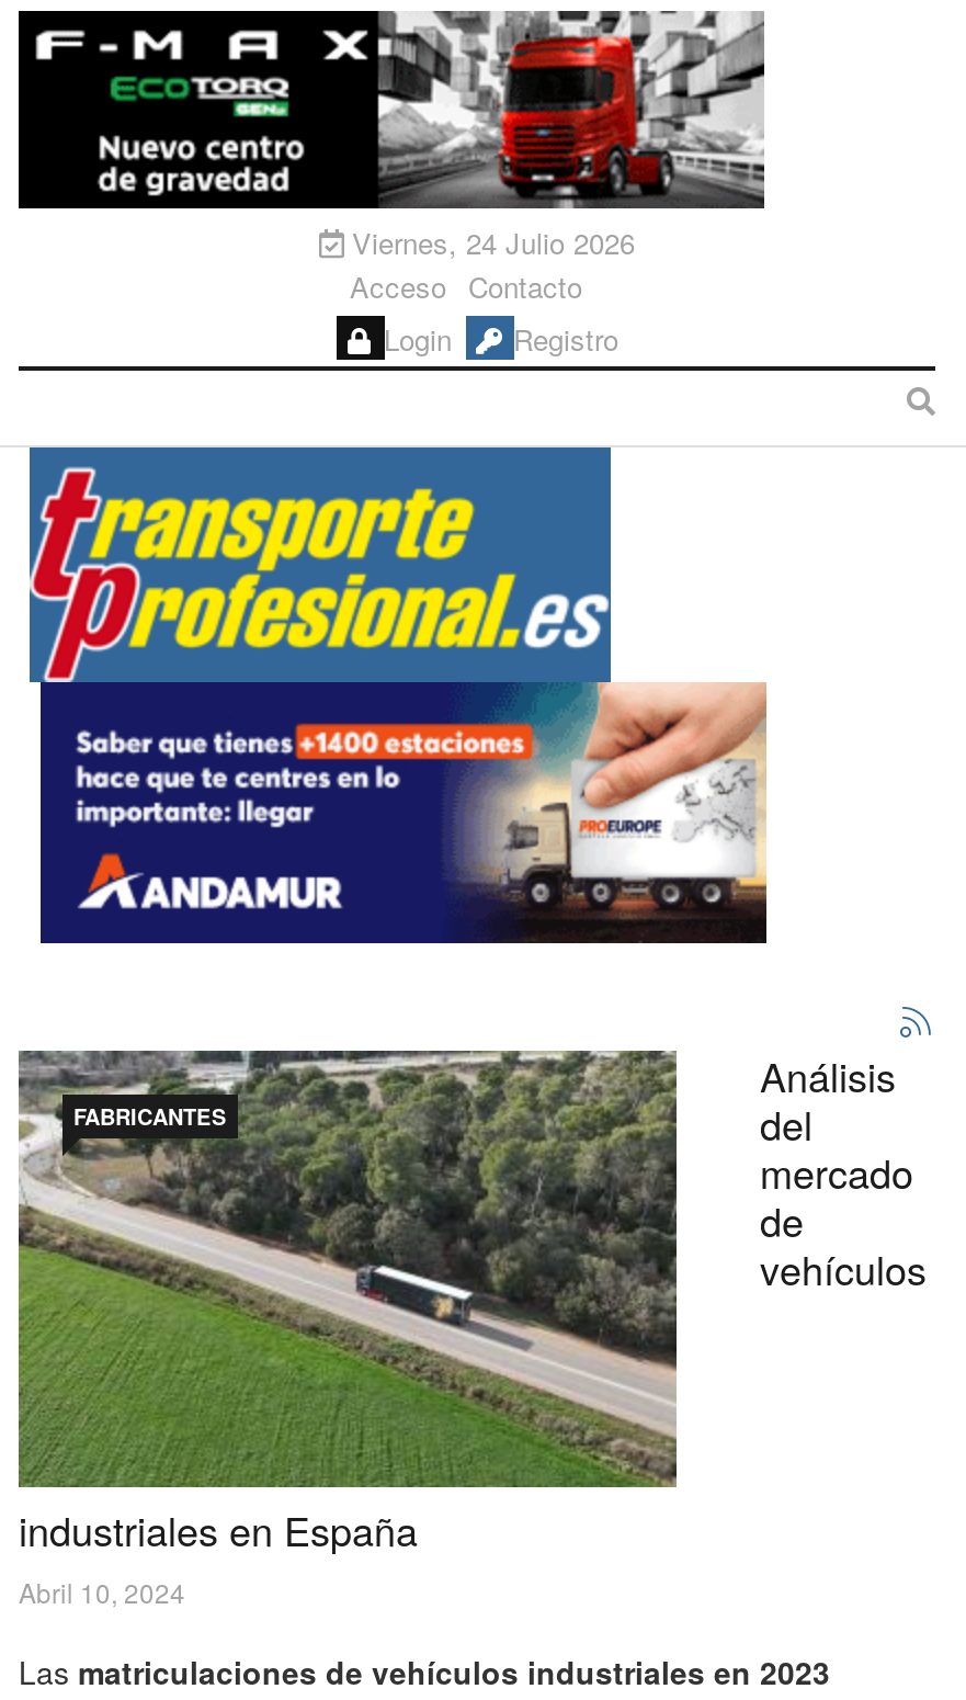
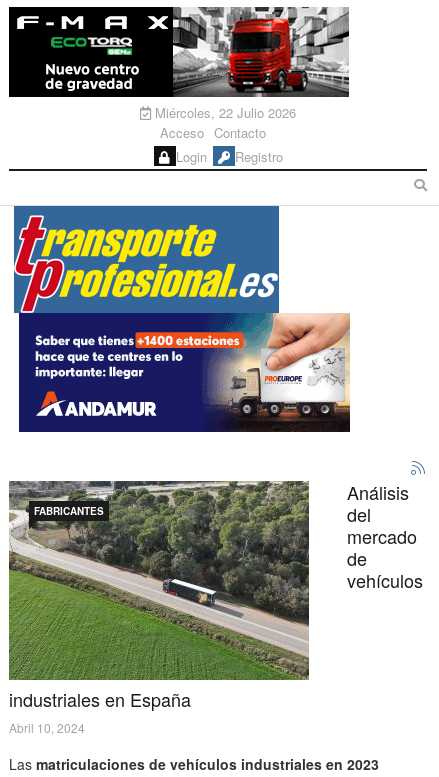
- Viernes, 24 Julio 2026
+ Miércoles, 22 Julio 2026
